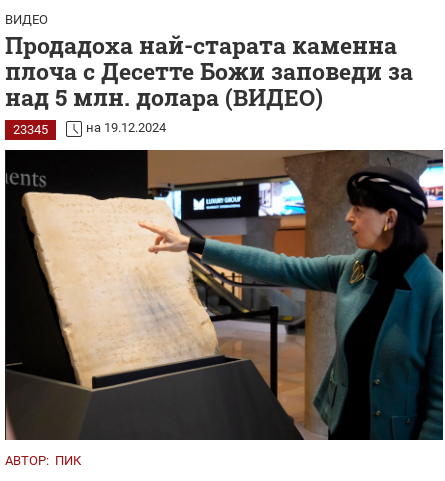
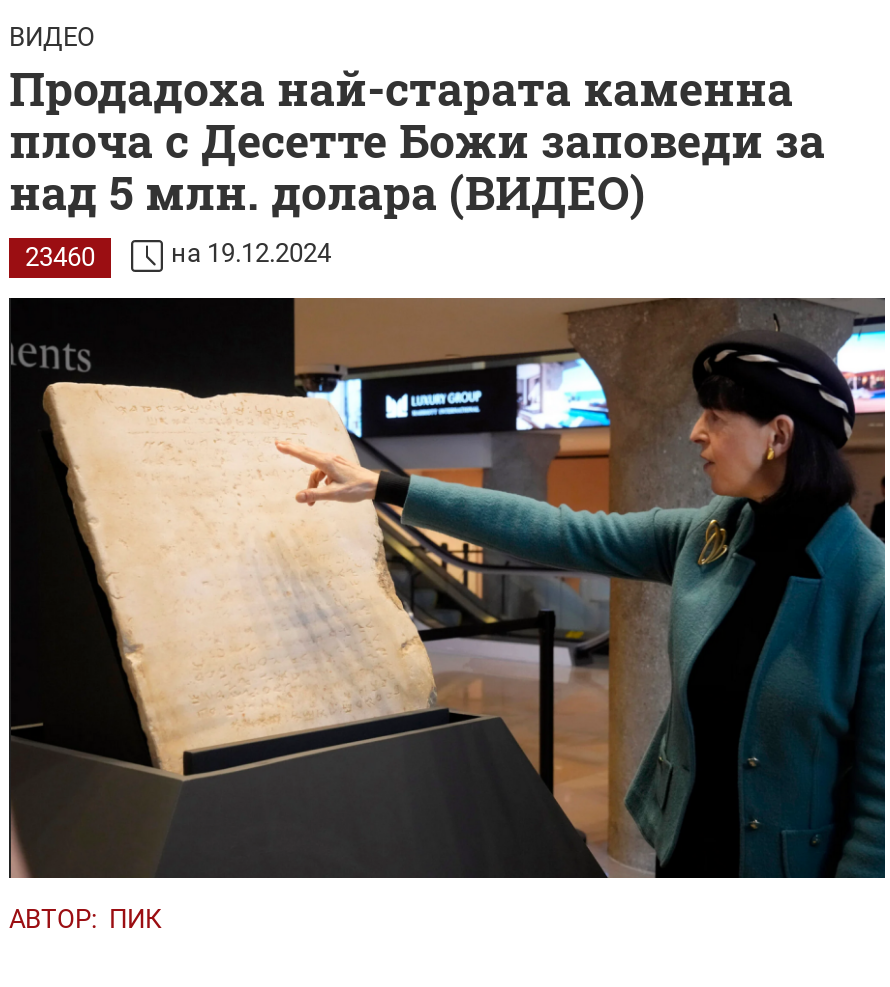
- 23345
+ 23460
